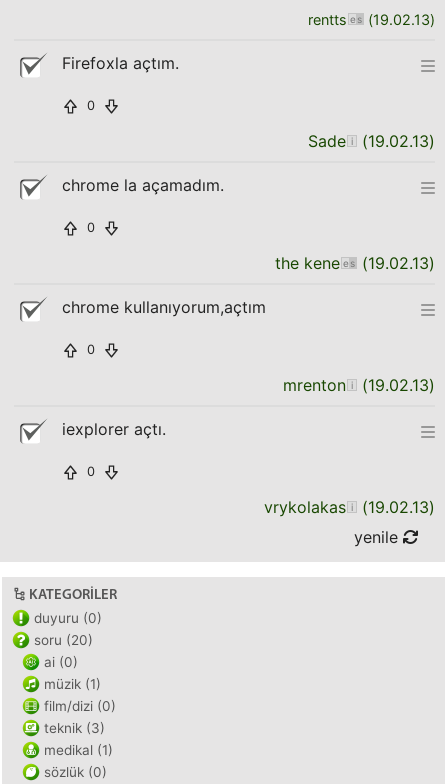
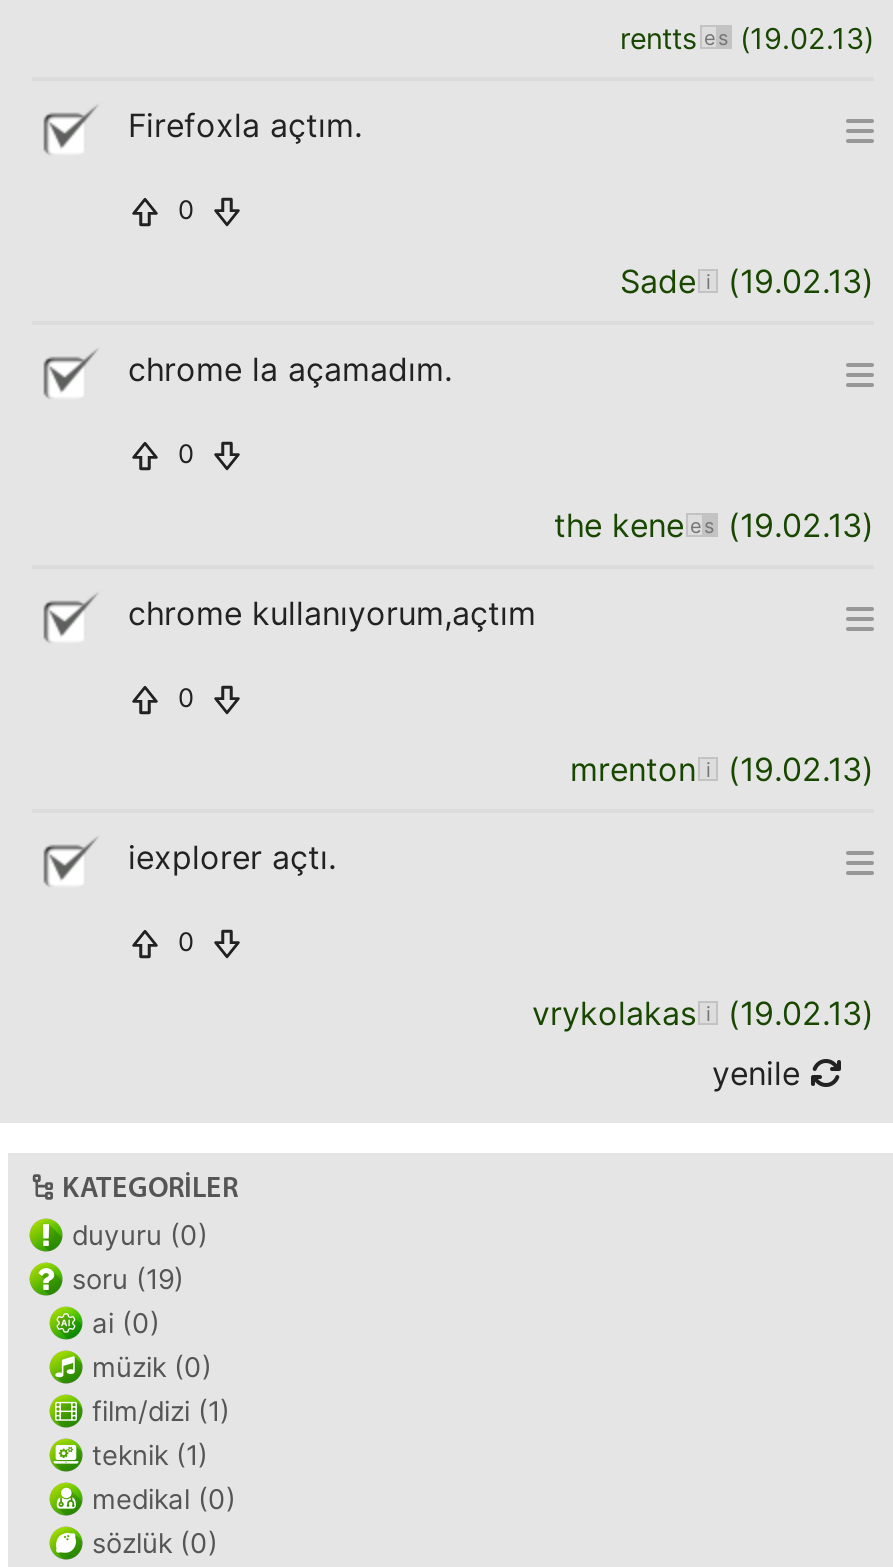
- soru (20)
+ soru (19)

- müzik (1)
+ müzik (0)

- film/dizi (0)
+ film/dizi (1)

- teknik (3)
+ teknik (1)

- medikal (1)
+ medikal (0)
